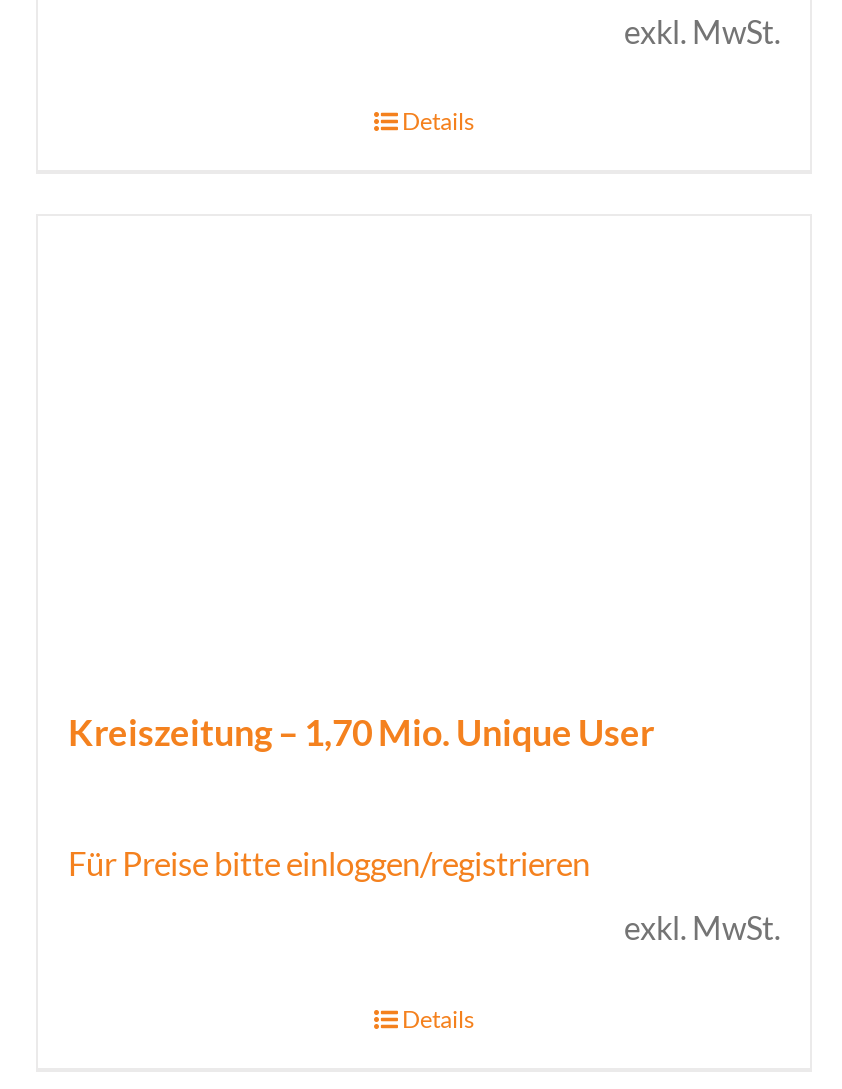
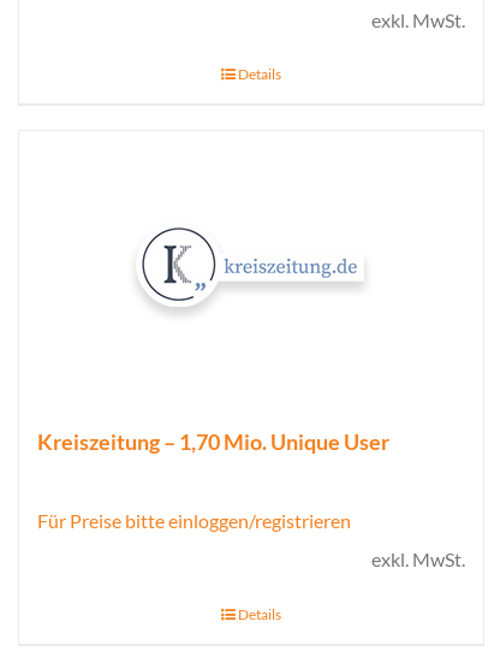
+ [image]
